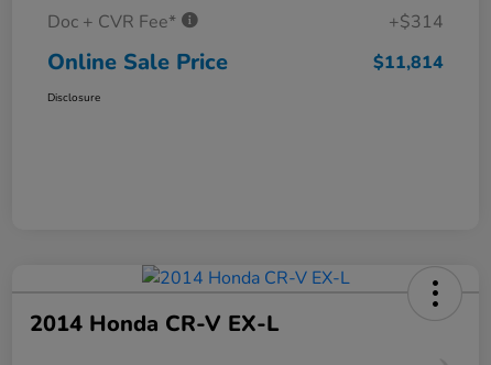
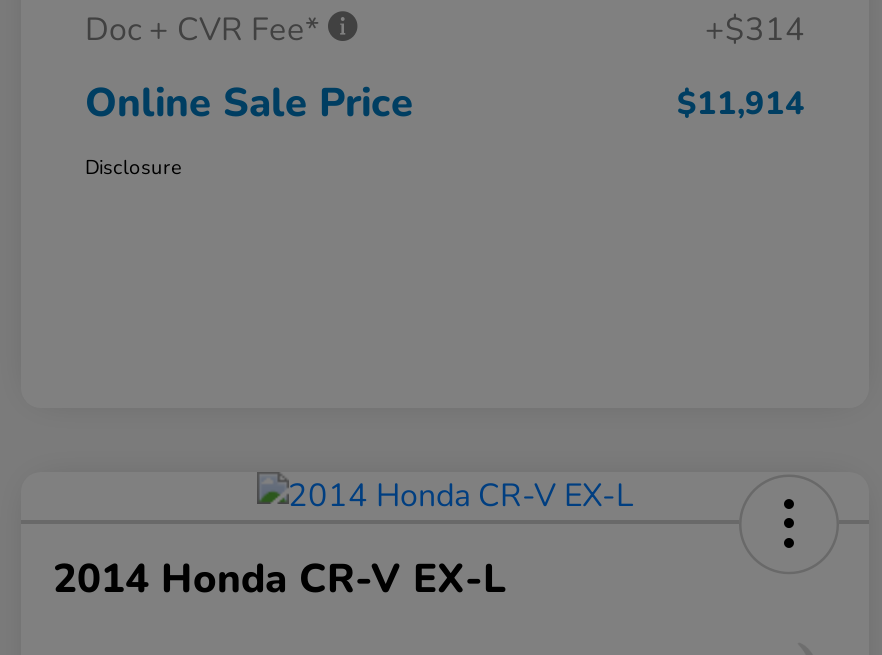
- $11,814
+ $11,914
